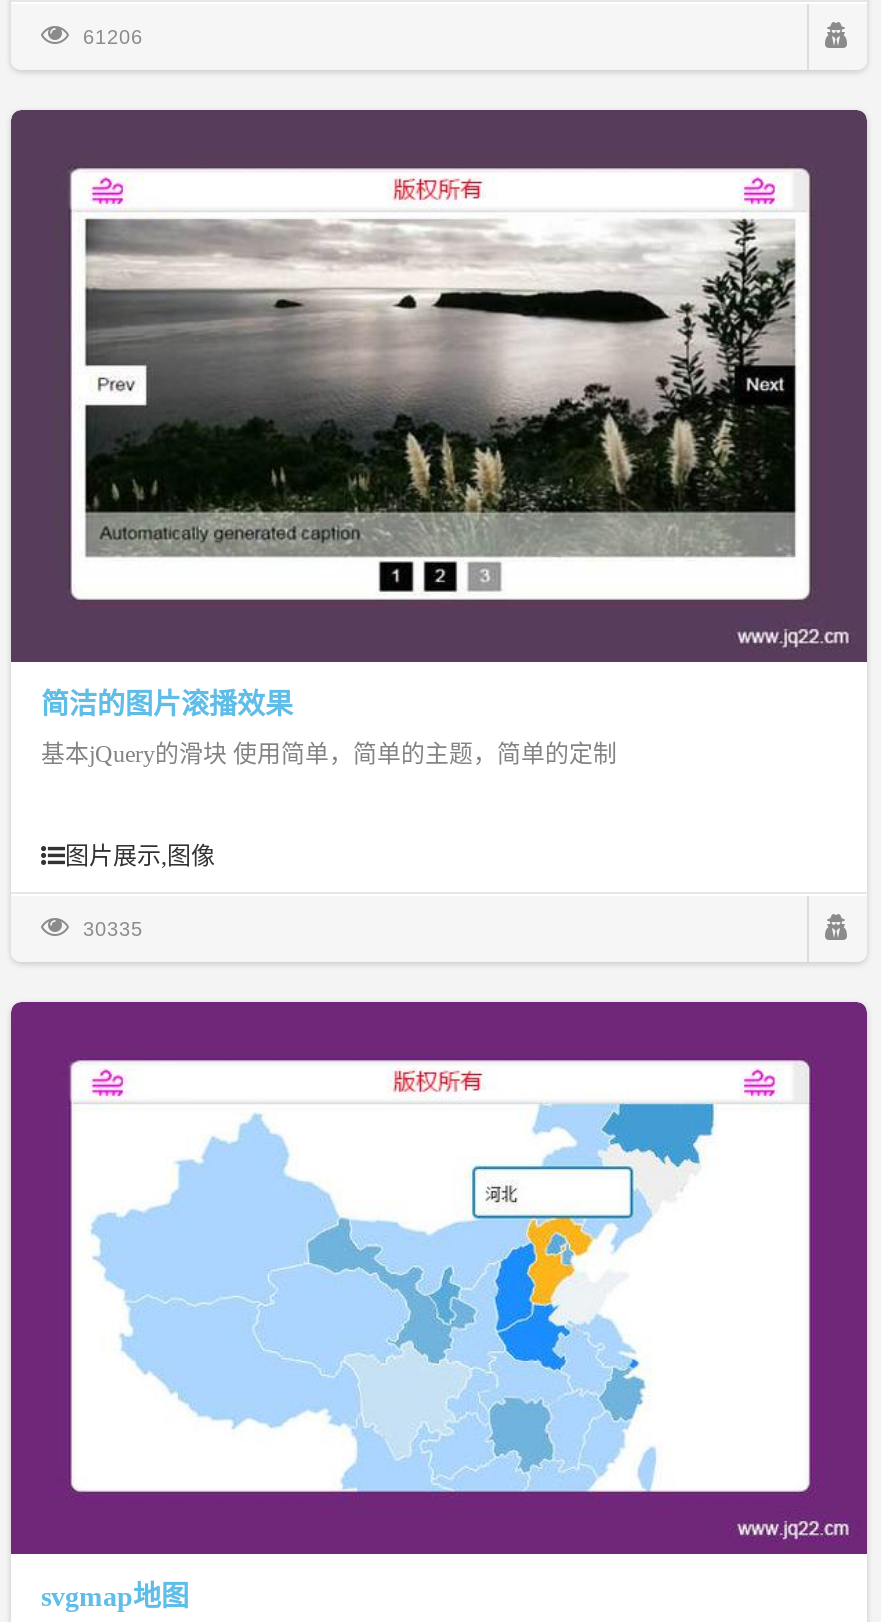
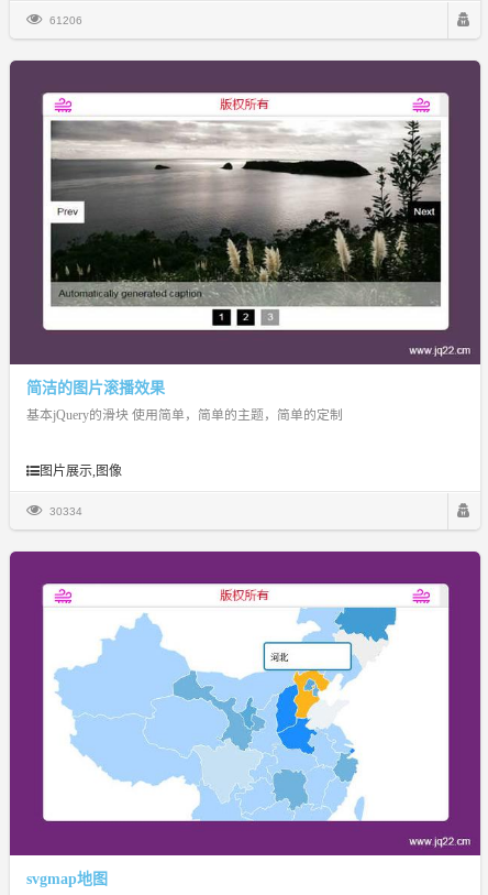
- 30335
+ 30334
